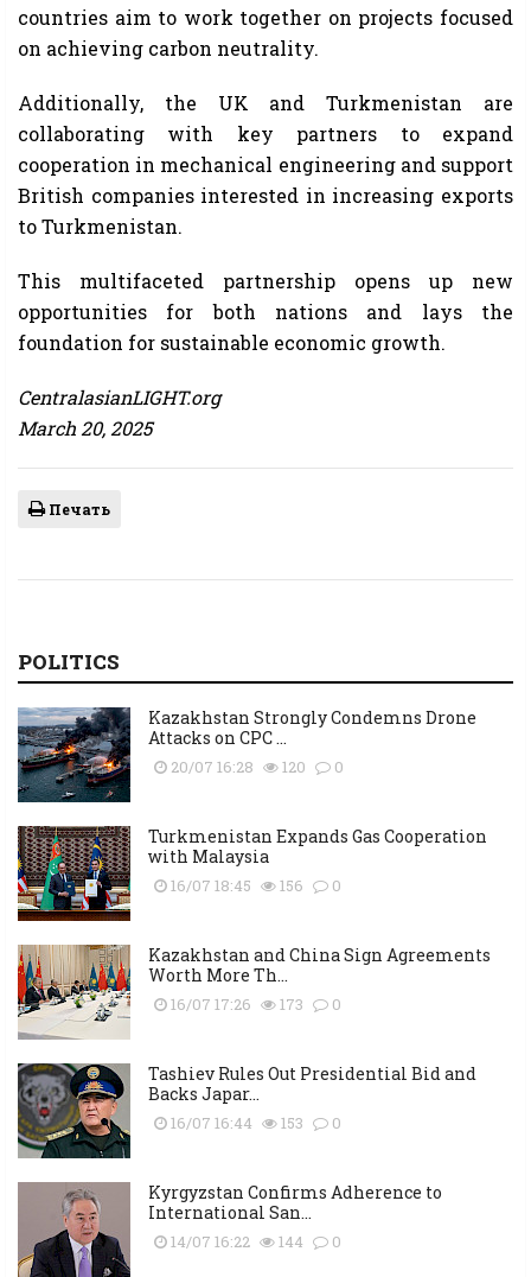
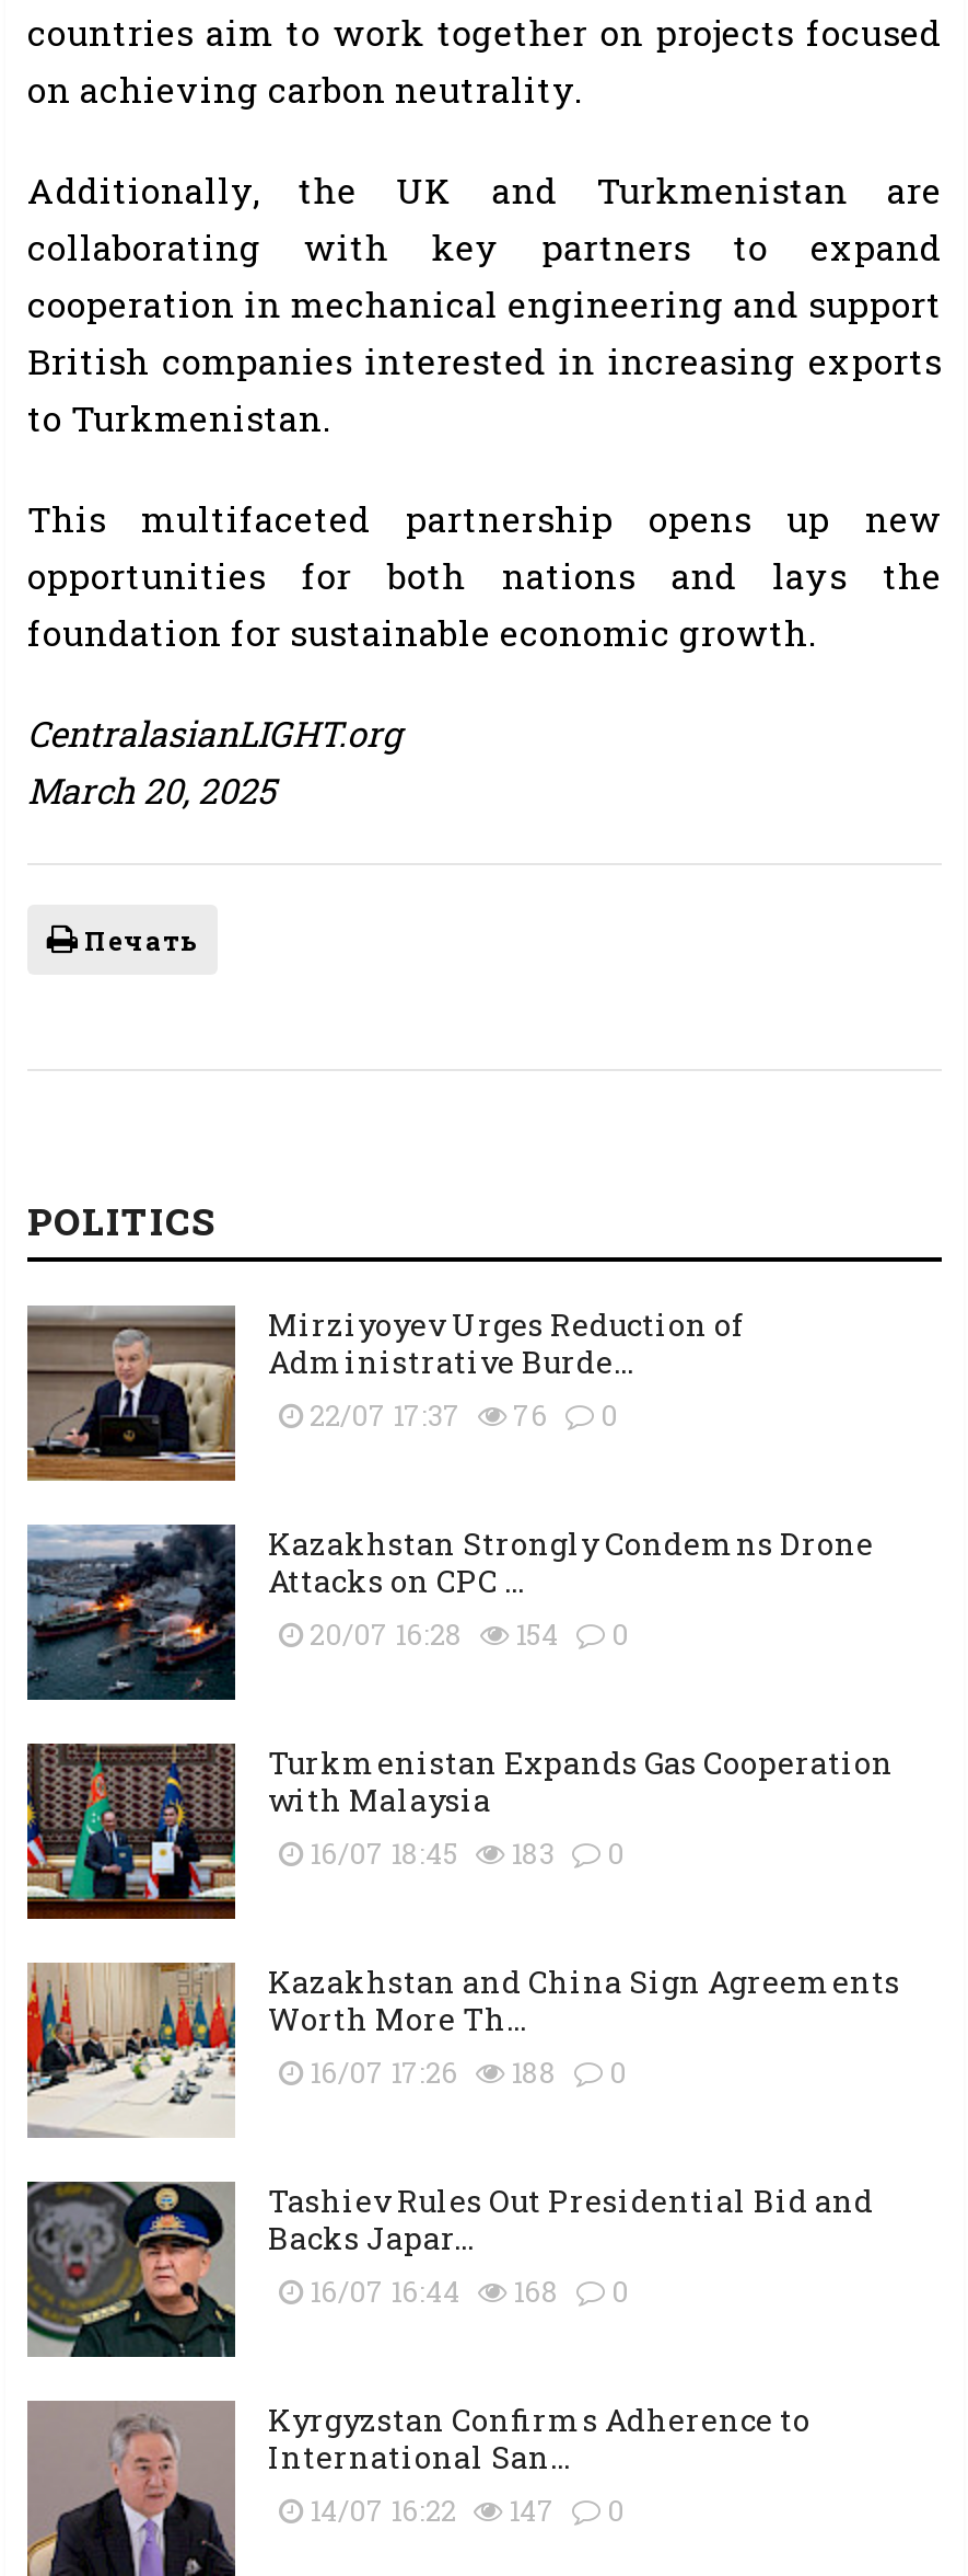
+ [image]
+ Mirziyoyev Urges Reduction of
+ Administrative Burde...
+ 22/07 17:37
+ 76
+ 0

- 20/07 16:28 120 0
+ 20/07 16:28 154 0

- 16/07 18:45 156 0
+ 16/07 18:45 183 0

- 16/07 17:26 173 0
+ 16/07 17:26 188 0

- 16/07 16:44 153 0
+ 16/07 16:44 168 0

- 14/07 16:22 144 0
+ 14/07 16:22 147 0
